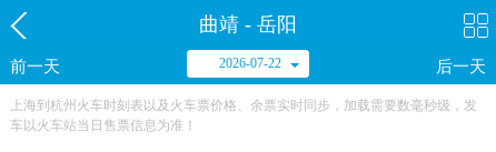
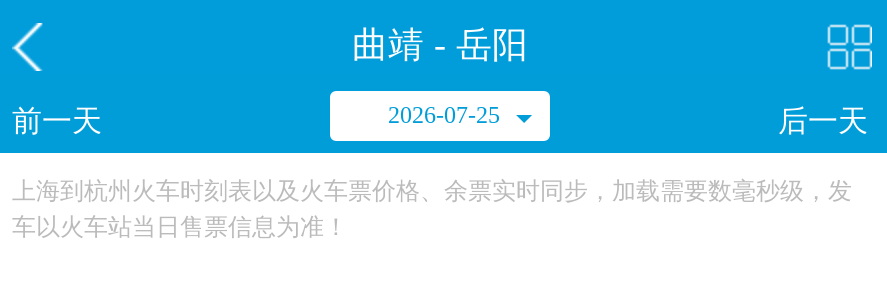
- 2026-07-22
+ 2026-07-25
